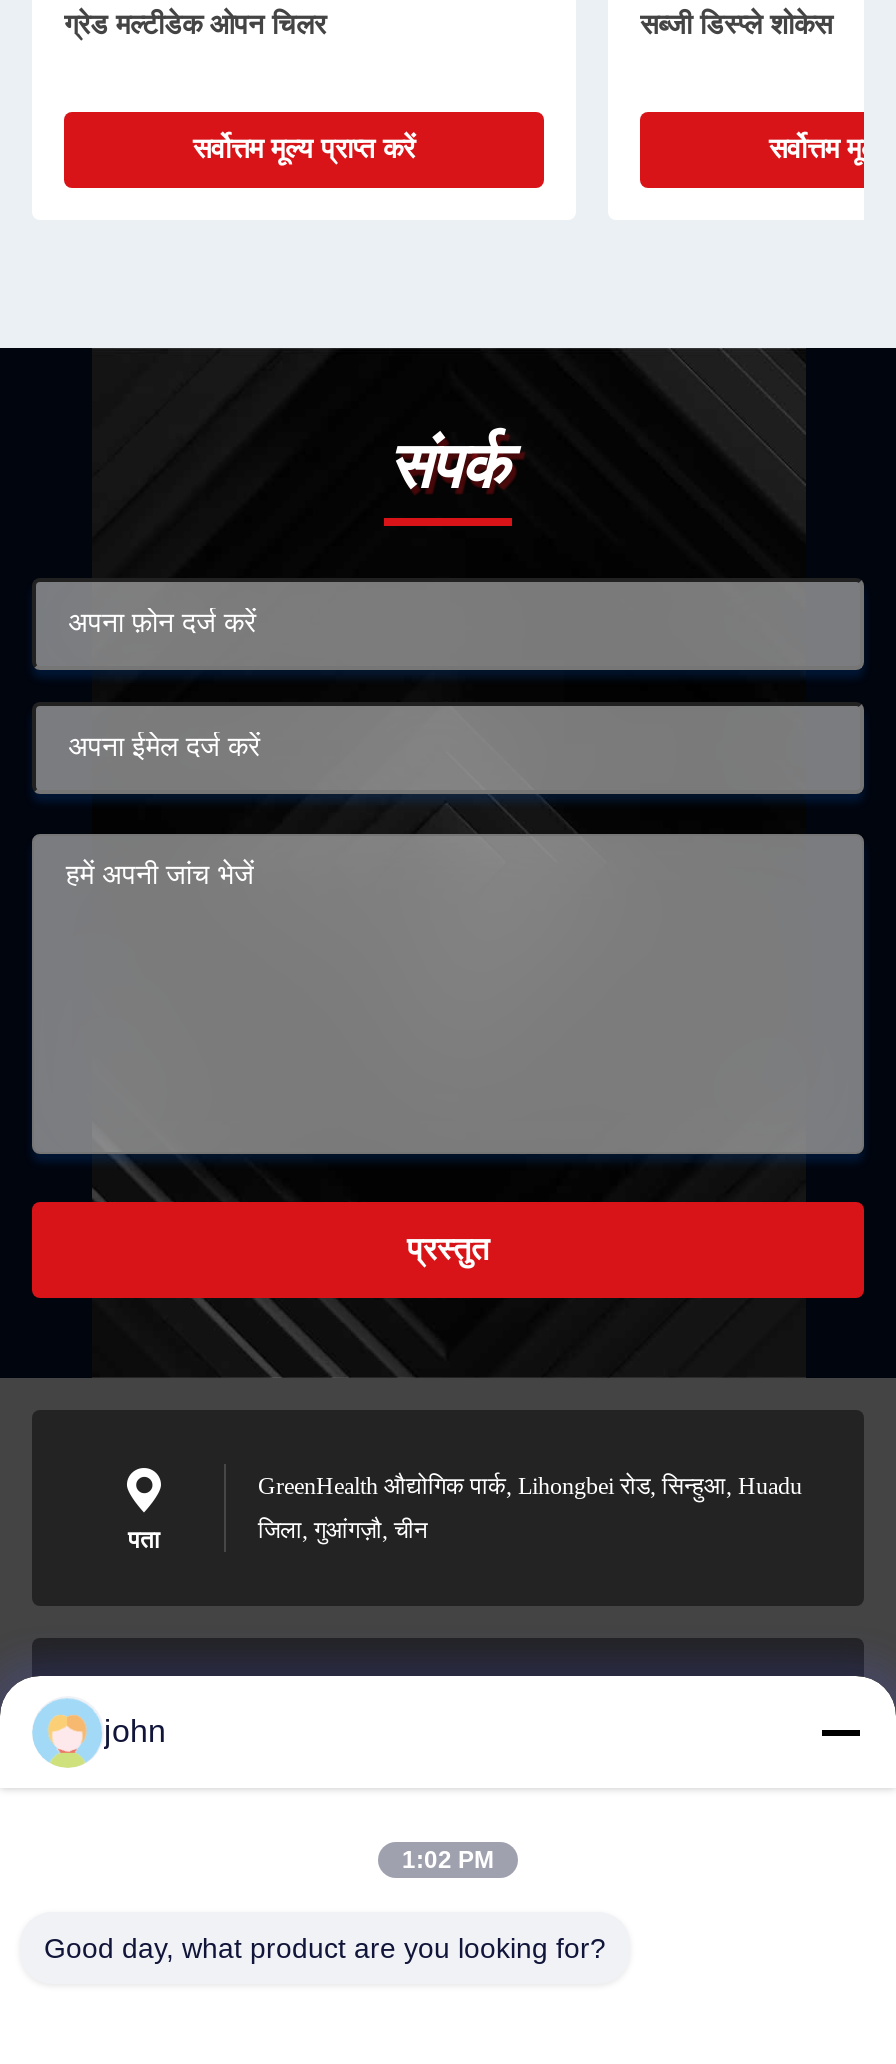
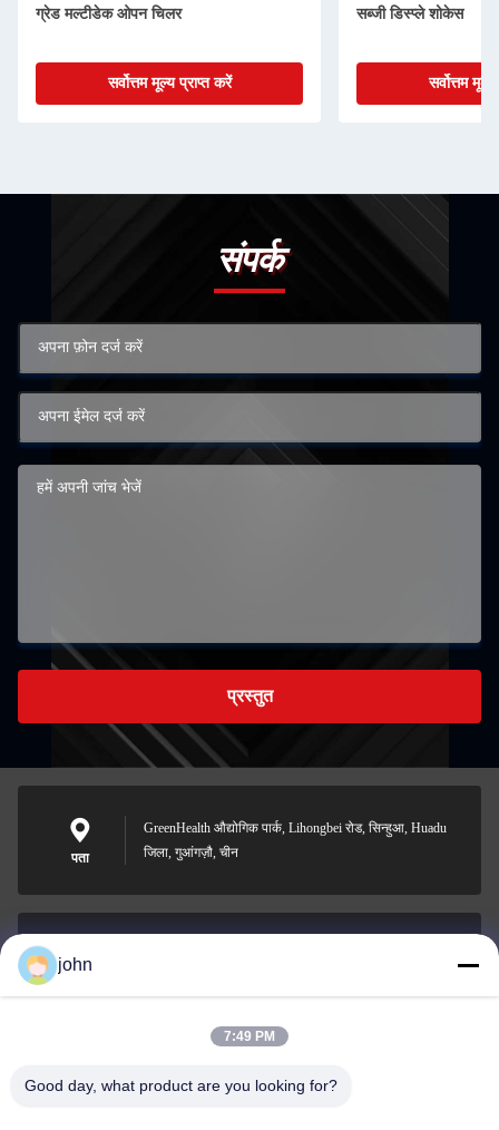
- 1:02 PM
+ 7:49 PM
